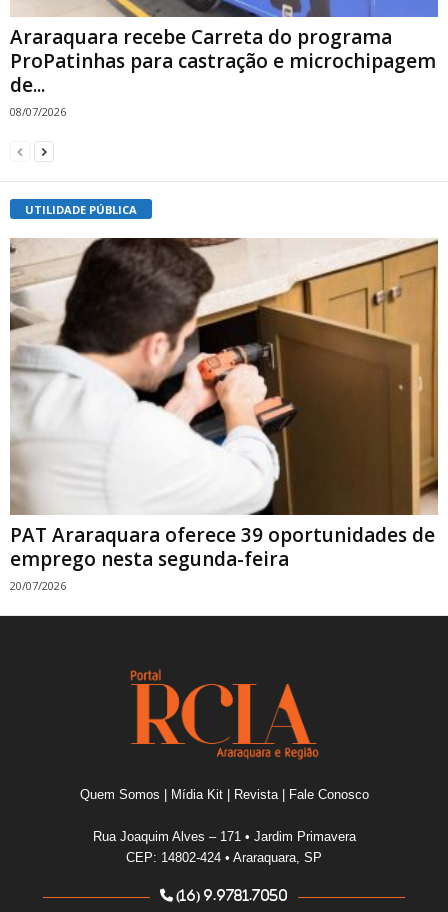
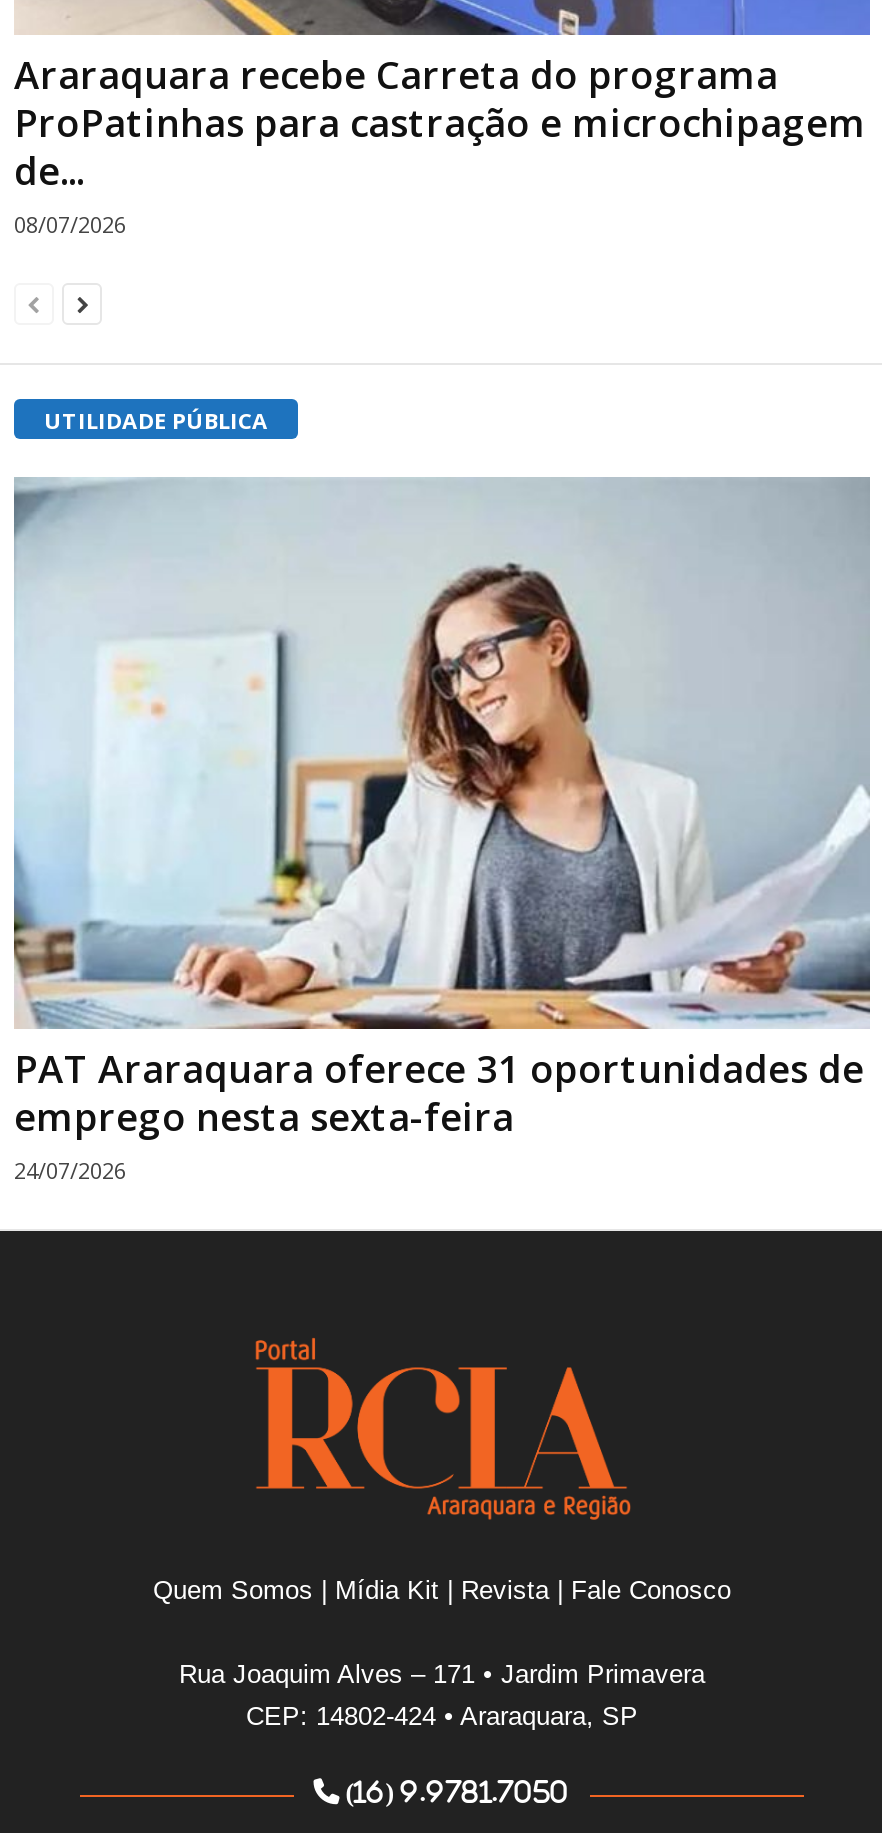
- [image]
- PAT Araraquara oferece 39 oportunidades de
+ [image]
+ PAT Araraquara oferece 31 oportunidades de

- emprego nesta segunda-feira
+ emprego nesta sexta-feira

- 20/07/2026
+ 24/07/2026
